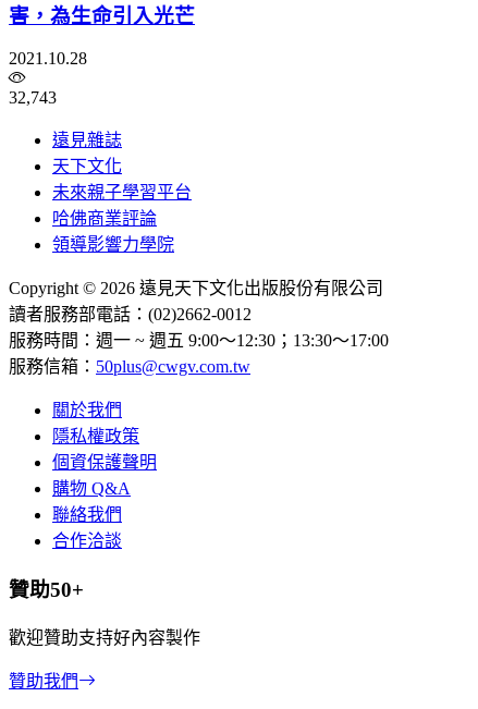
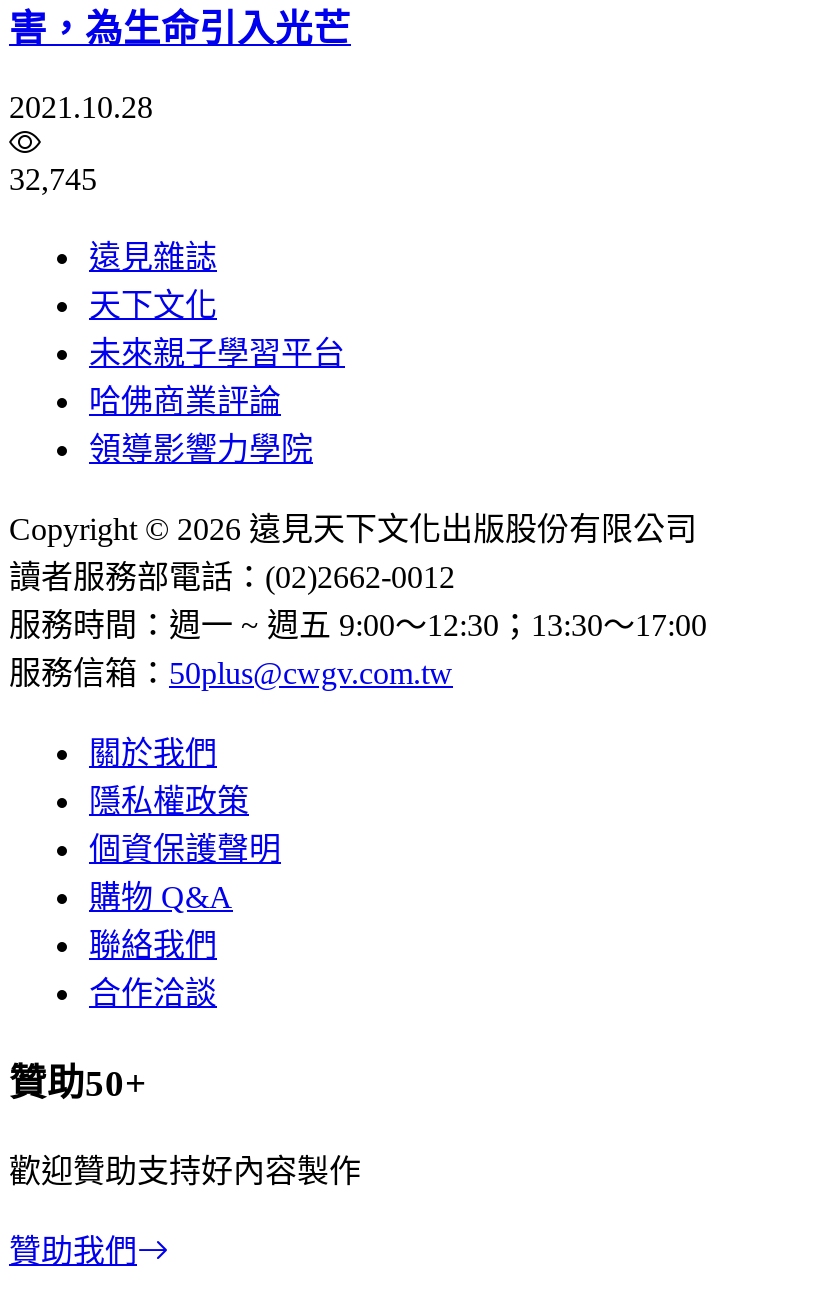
- 32,743
+ 32,745
